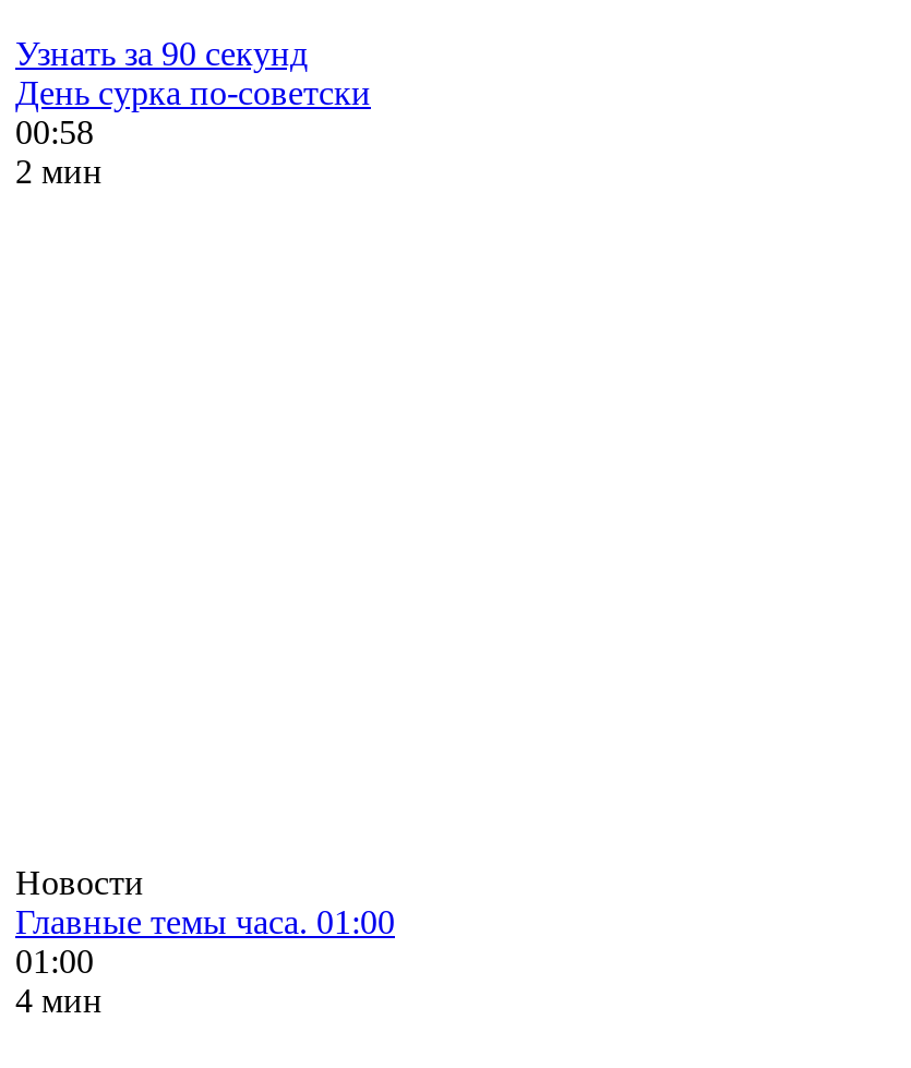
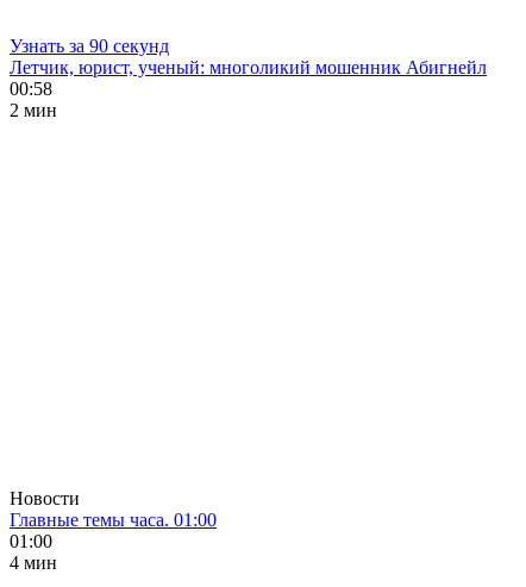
- День сурка по-советски
+ Летчик, юрист, ученый: многоликий мошенник Абигнейл
